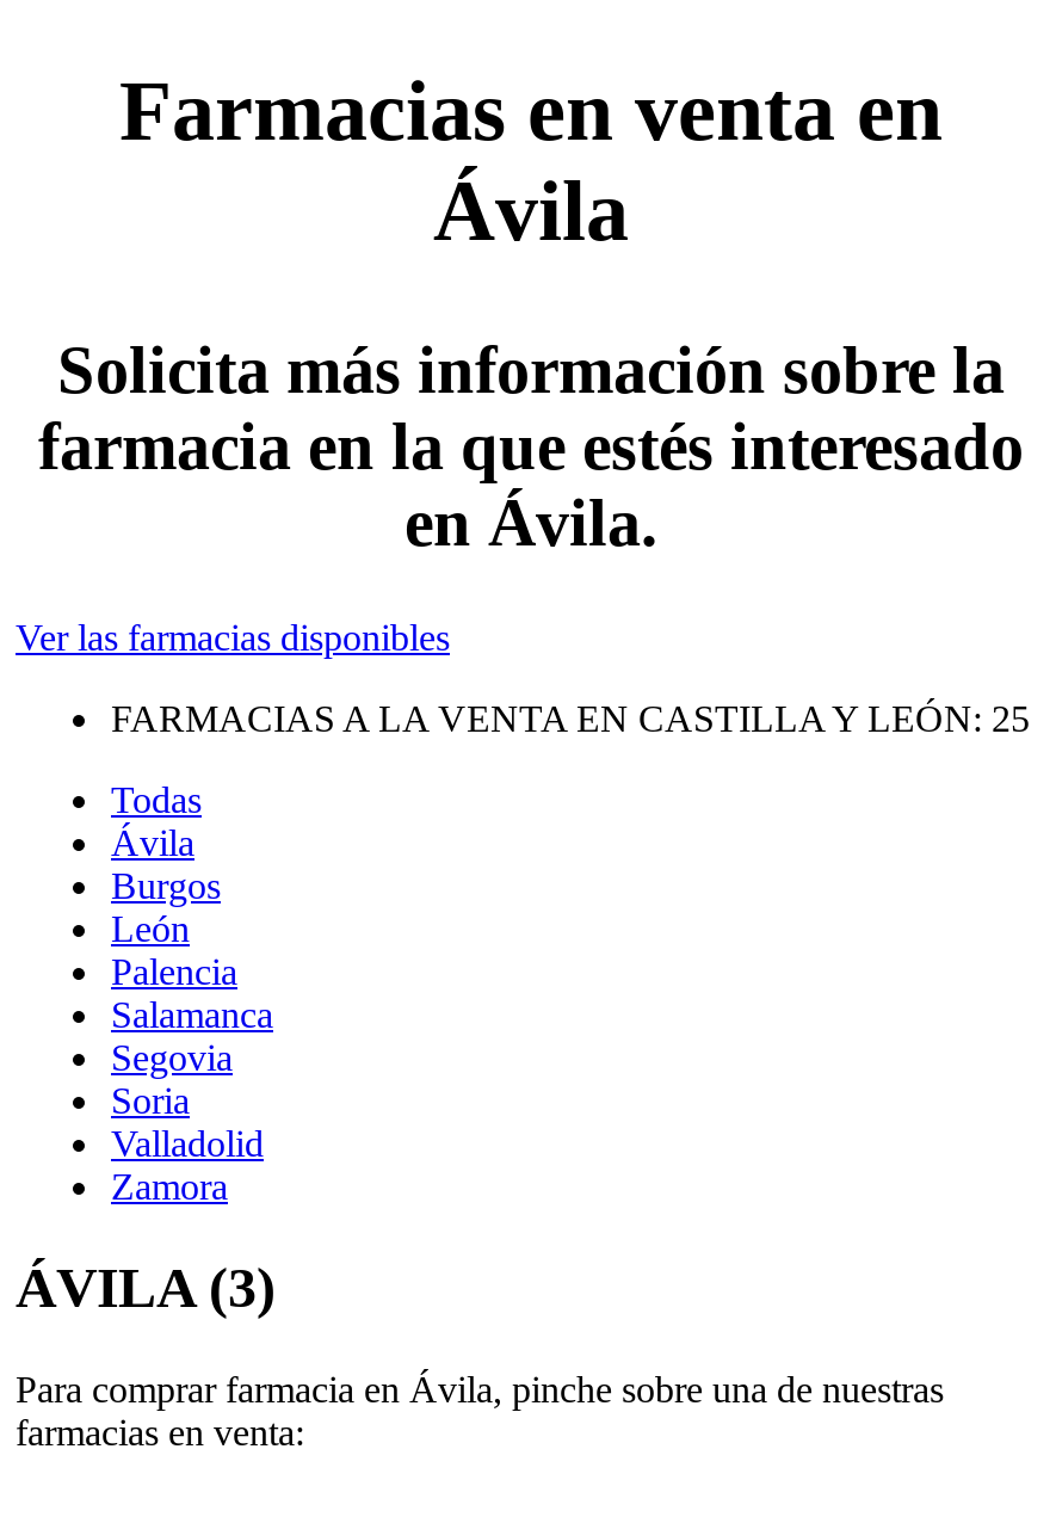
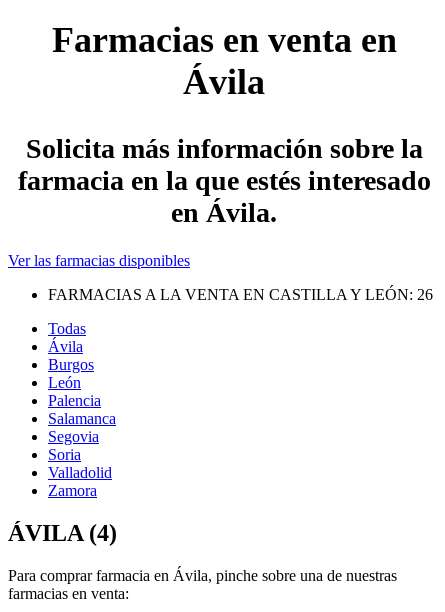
- FARMACIAS A LA VENTA EN CASTILLA Y LEÓN: 25
+ FARMACIAS A LA VENTA EN CASTILLA Y LEÓN: 26

- ÁVILA (3)
+ ÁVILA (4)
